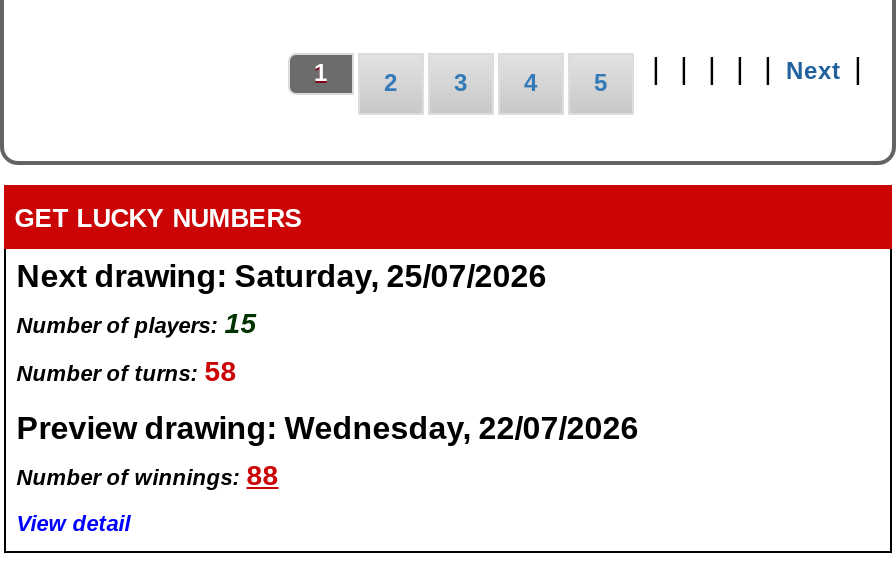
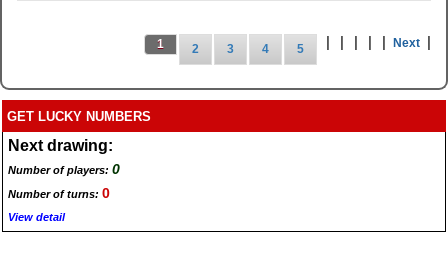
- Next drawing: Saturday, 25/07/2026
- Number of players: 15
- Number of turns: 58
- Preview drawing: Wednesday, 22/07/2026
- Number of winnings: 88
+ Next drawing:
+ Number of players: 0
+ Number of turns: 0
